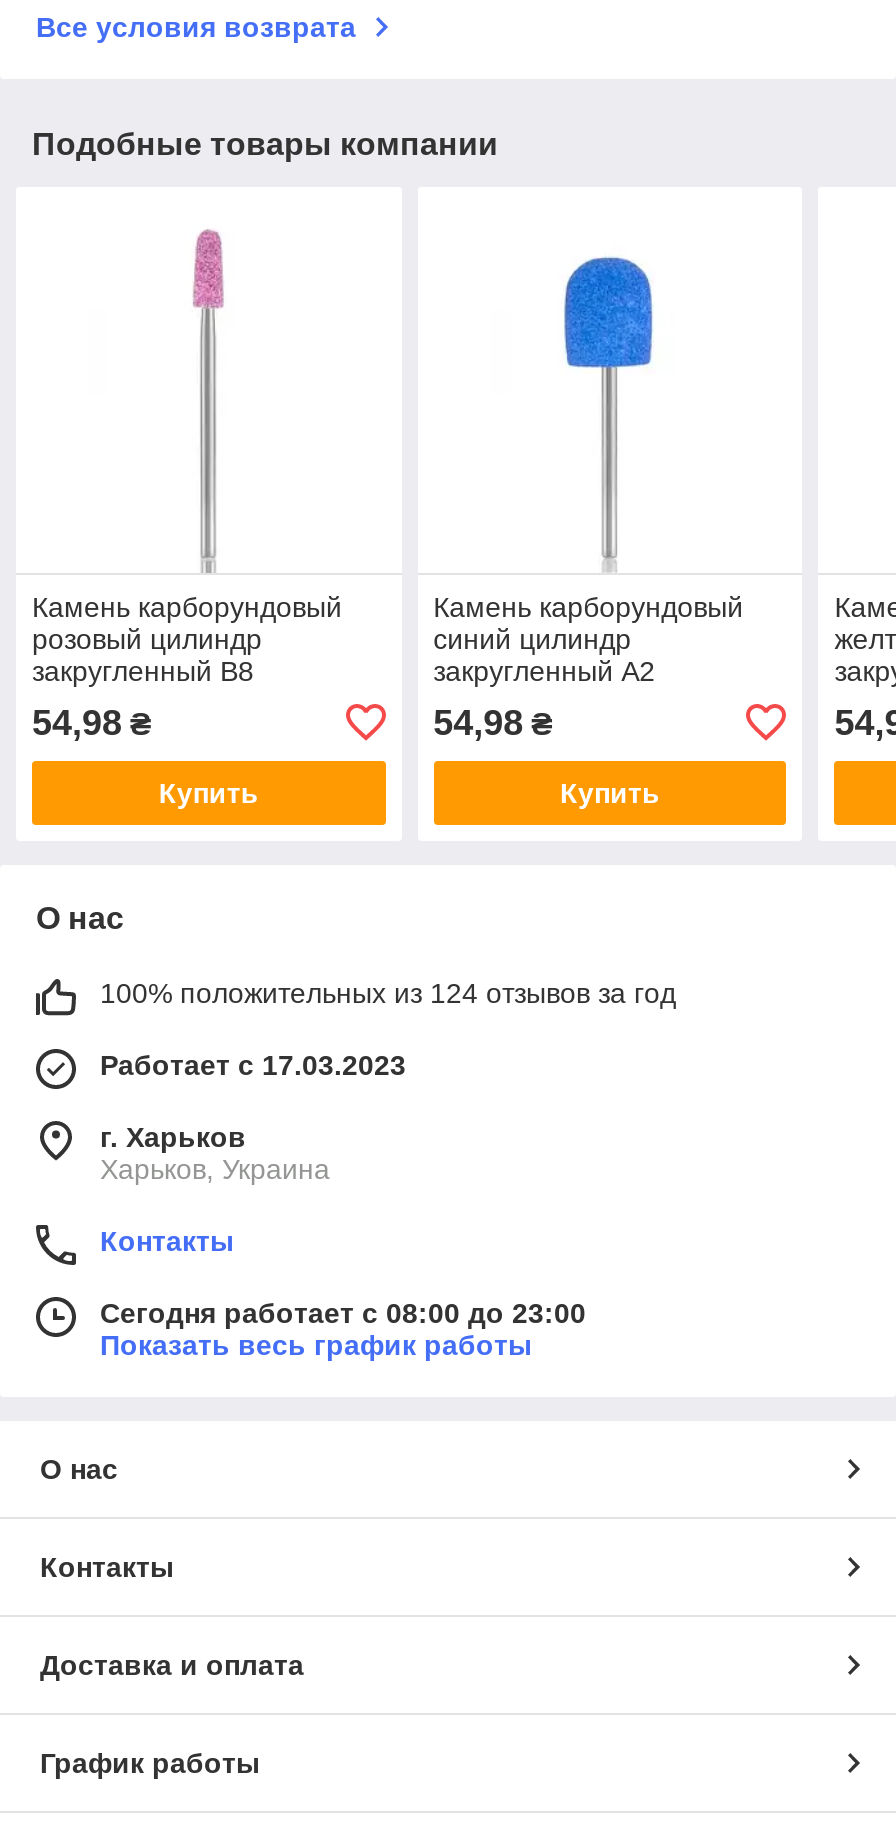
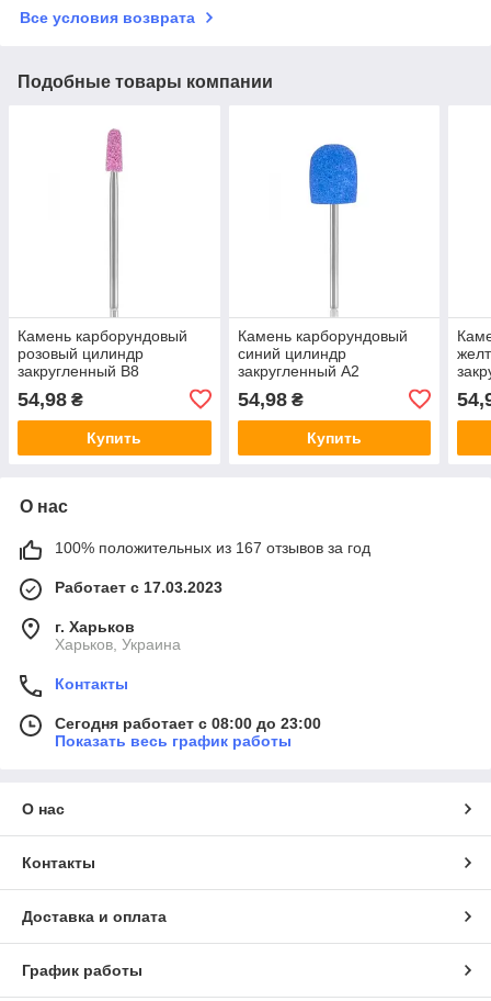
- 100% положительных из 124 отзывов за год
+ 100% положительных из 167 отзывов за год
